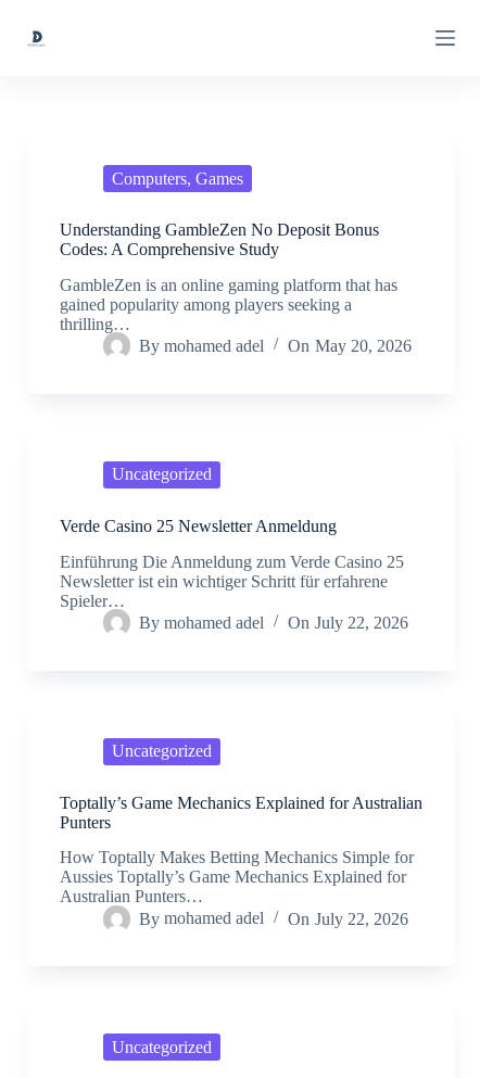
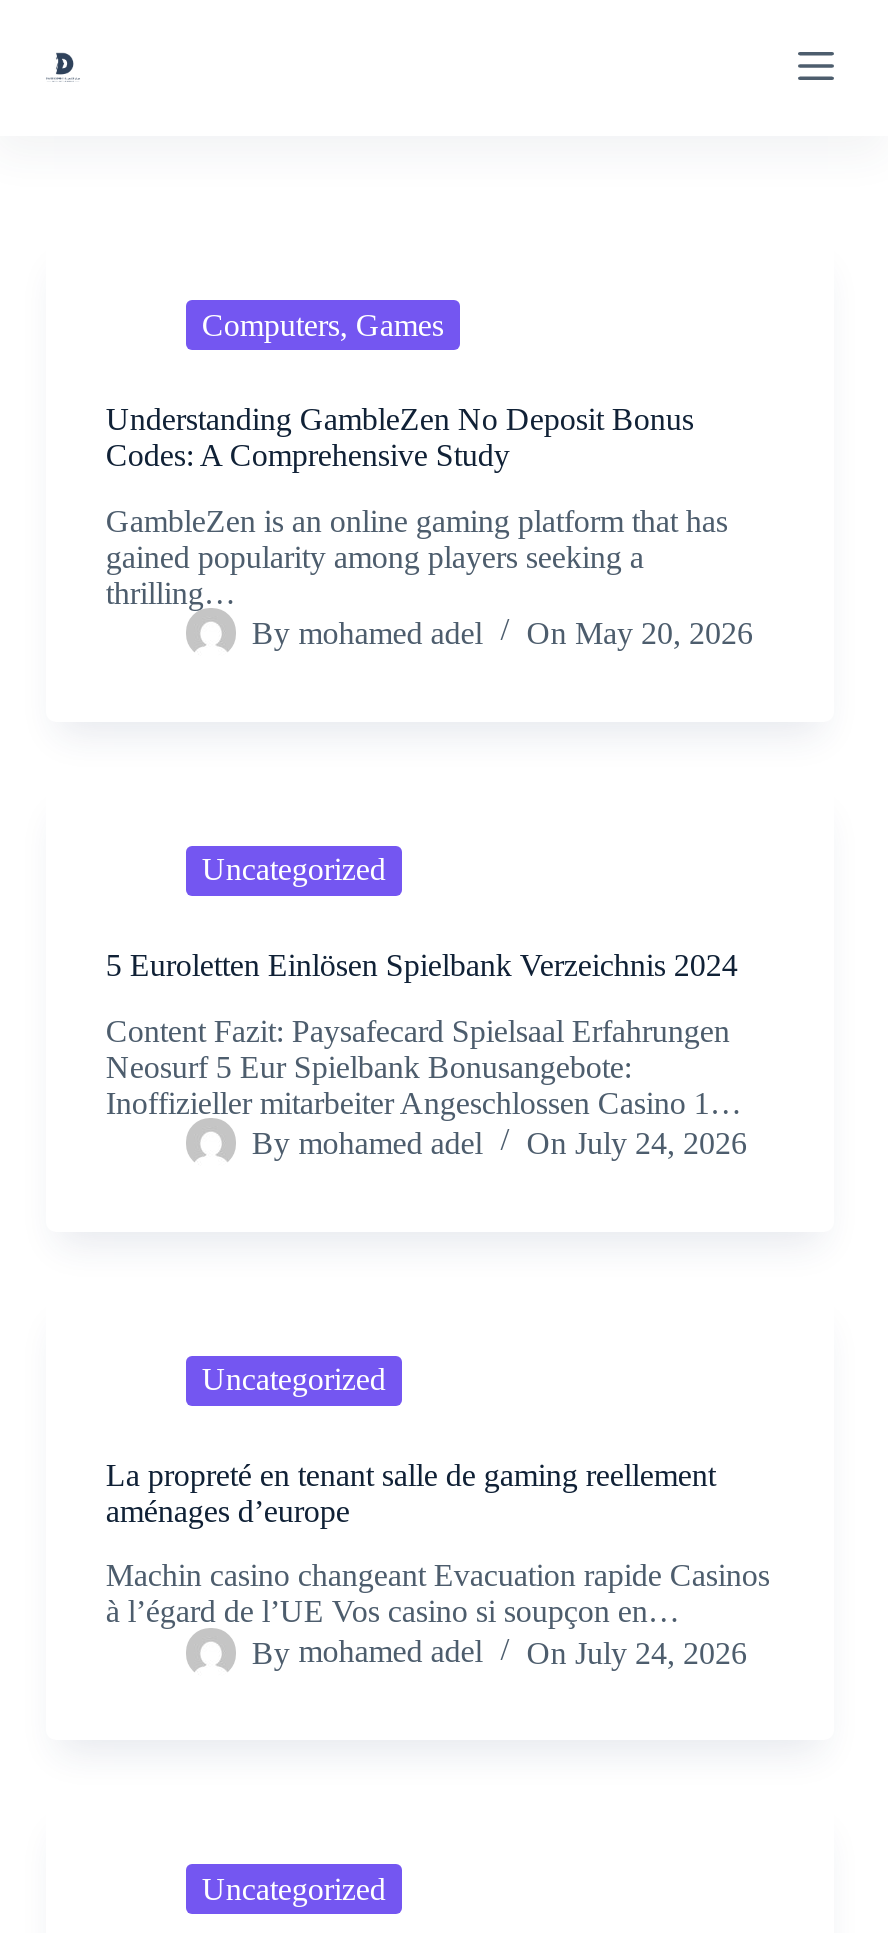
- Verde Casino 25 Newsletter Anmeldung
+ 5 Euroletten Einlösen Spielbank Verzeichnis 2024

- Einführung Die Anmeldung zum Verde Casino 25
- Newsletter ist ein wichtiger Schritt für erfahrene
- Spieler…
+ Content Fazit: Paysafecard Spielsaal Erfahrungen
+ Neosurf 5 Eur Spielbank Bonusangebote:
+ Inoffizieller mitarbeiter Angeschlossen Casino 1…

- By mohamed adel On July 22, 2026
+ By mohamed adel On July 24, 2026

- Toptally’s Game Mechanics Explained for Australian
- Punters
+ La propreté en tenant salle de gaming reellement
+ aménages d’europe

- How Toptally Makes Betting Mechanics Simple for
- Aussies Toptally’s Game Mechanics Explained for
- Australian Punters…
+ Machin casino changeant Evacuation rapide Casinos
+ à l’égard de l’UE Vos casino si soupçon en…

- By mohamed adel On July 22, 2026
+ By mohamed adel On July 24, 2026
